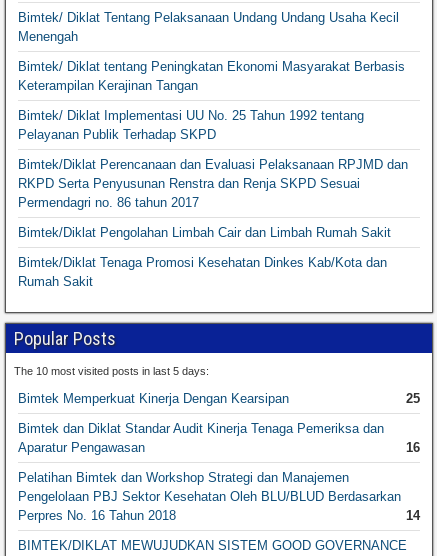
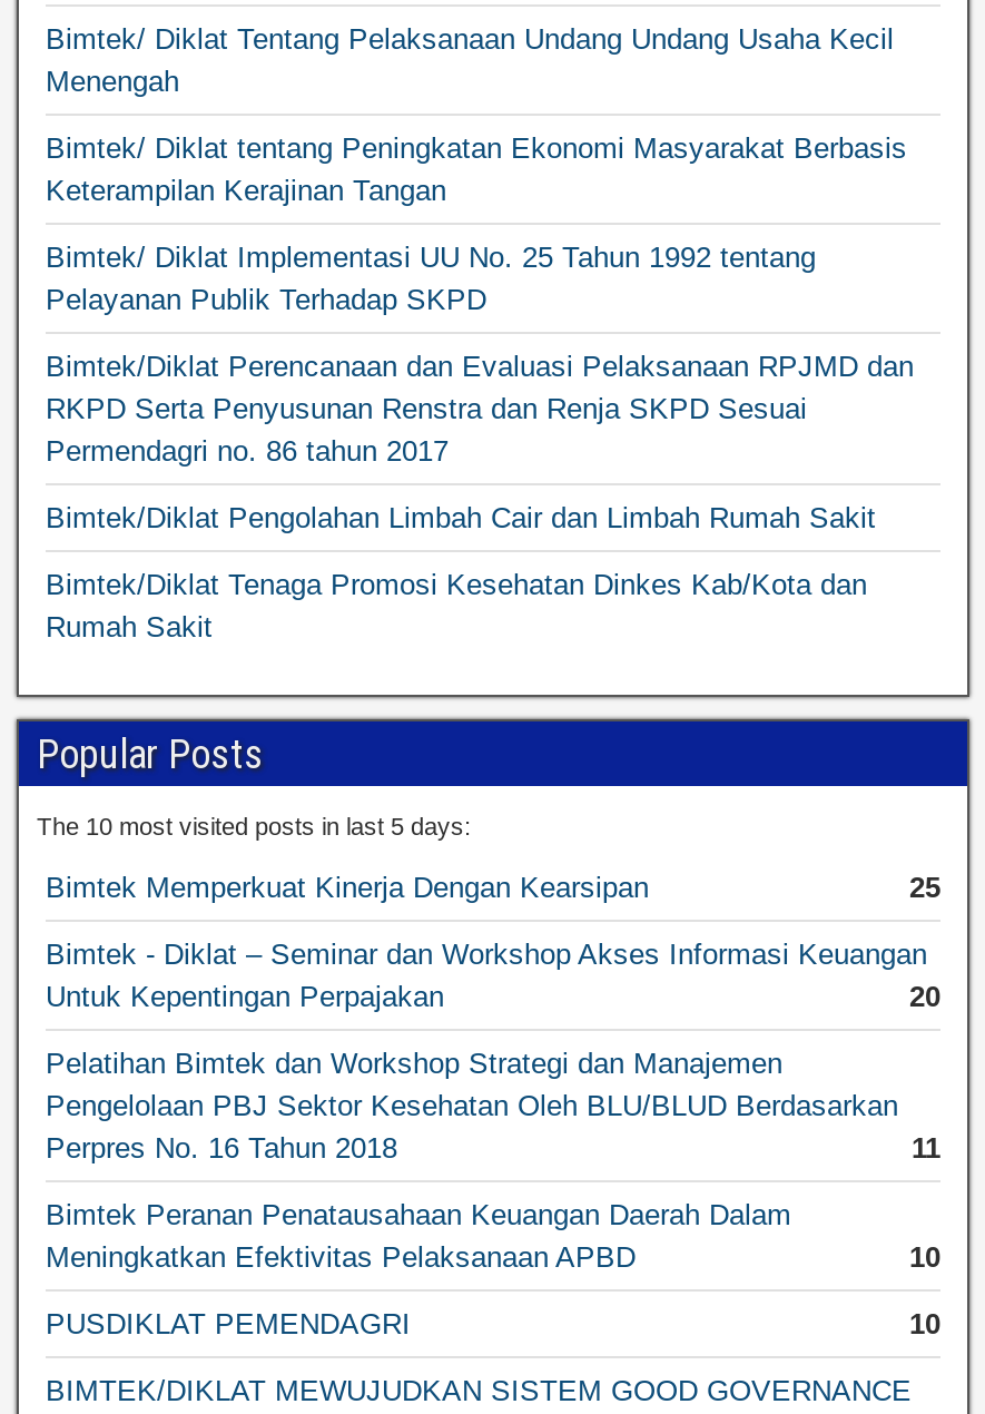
- Bimtek dan Diklat Standar Audit Kinerja Tenaga Pemeriksa dan
- Aparatur Pengawasan
- 16
+ Bimtek - Diklat – Seminar dan Workshop Akses Informasi Keuangan
+ Untuk Kepentingan Perpajakan
+ 20

- 14
+ 11
+ Bimtek Peranan Penatausahaan Keuangan Daerah Dalam
+ Meningkatkan Efektivitas Pelaksanaan APBD
+ 10
+ PUSDIKLAT PEMENDAGRI
+ 10
